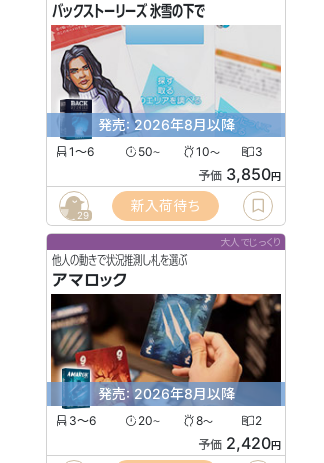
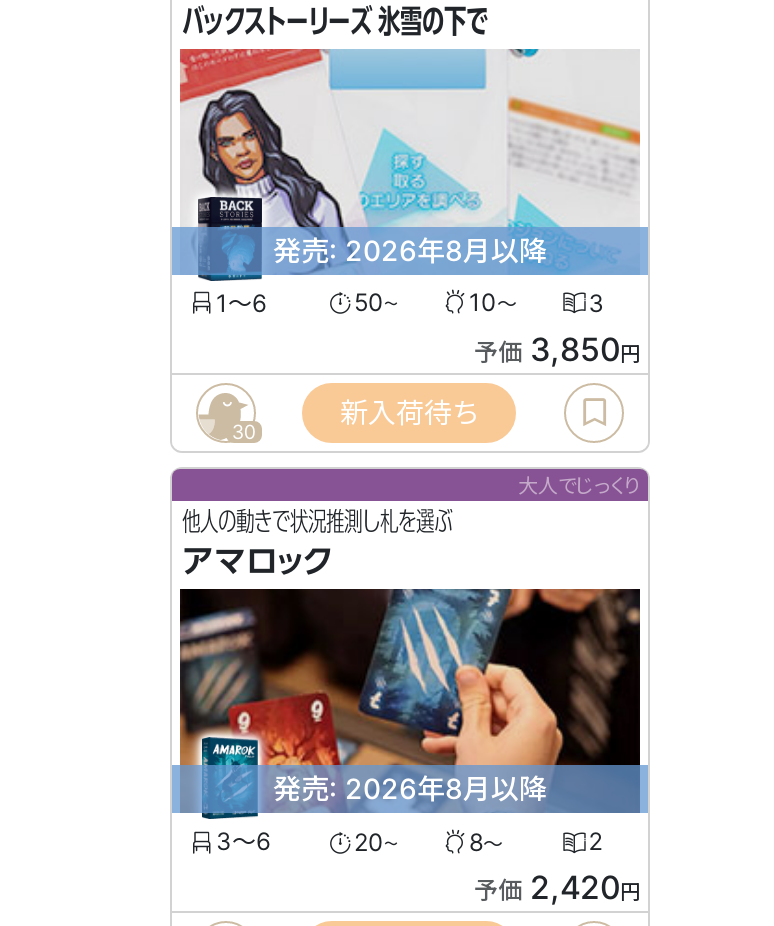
- 29
+ 30
